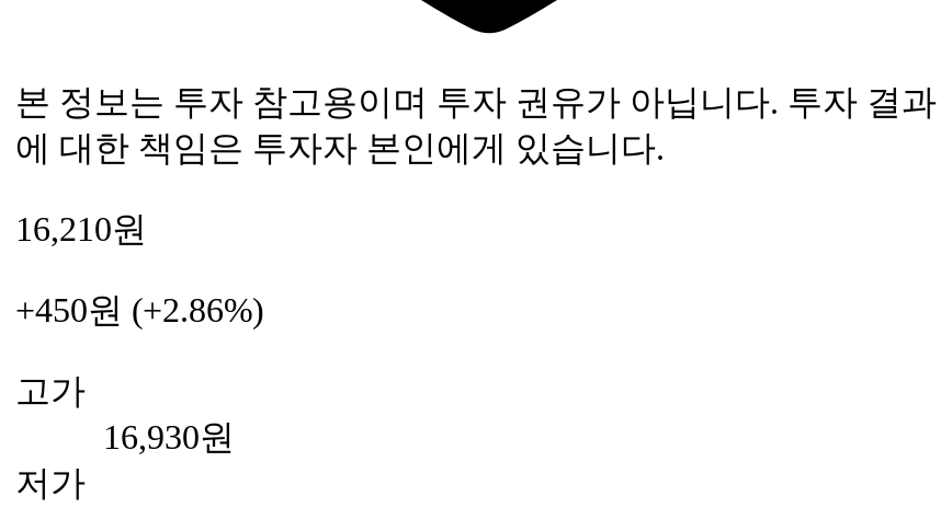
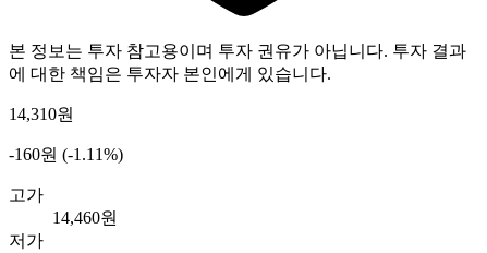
- 16,210원
+ 14,310원

- +450원 (+2.86%)
+ -160원 (-1.11%)

- 16,930원
+ 14,460원
